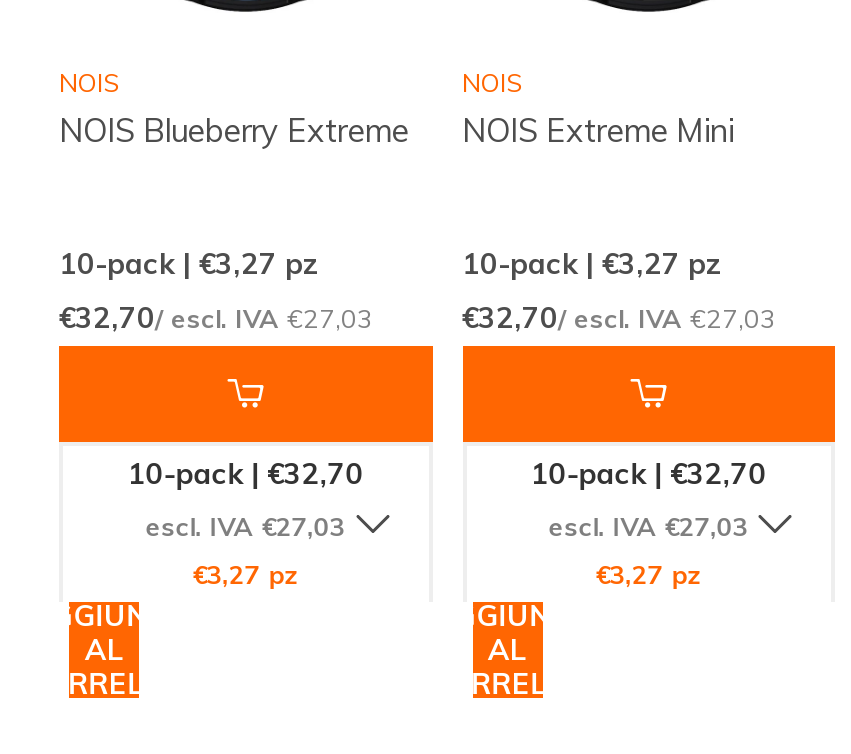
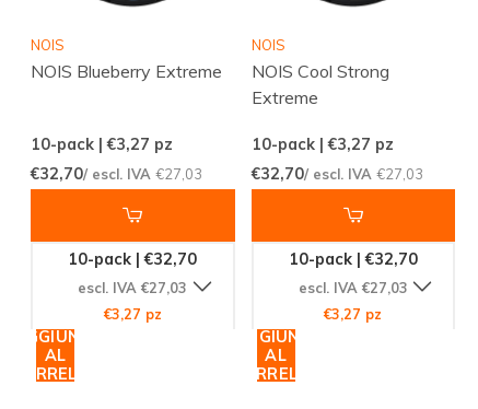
- NOIS Extreme Mini
+ NOIS Cool Strong
+ Extreme
